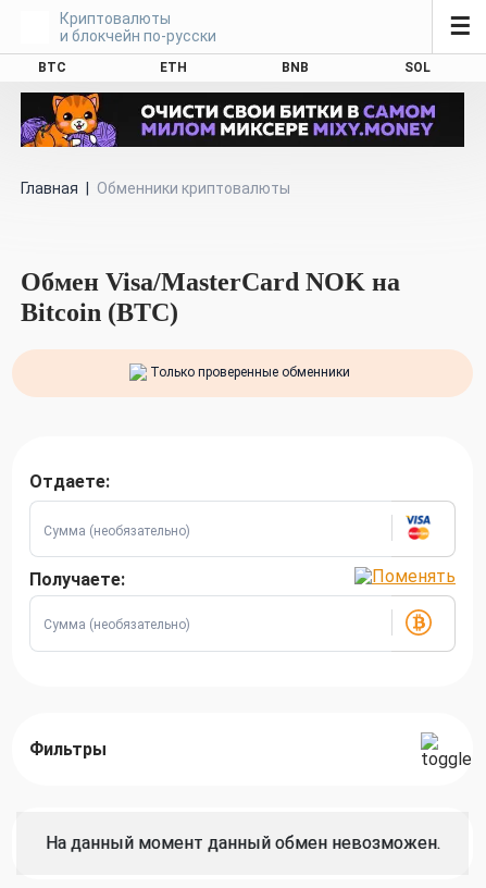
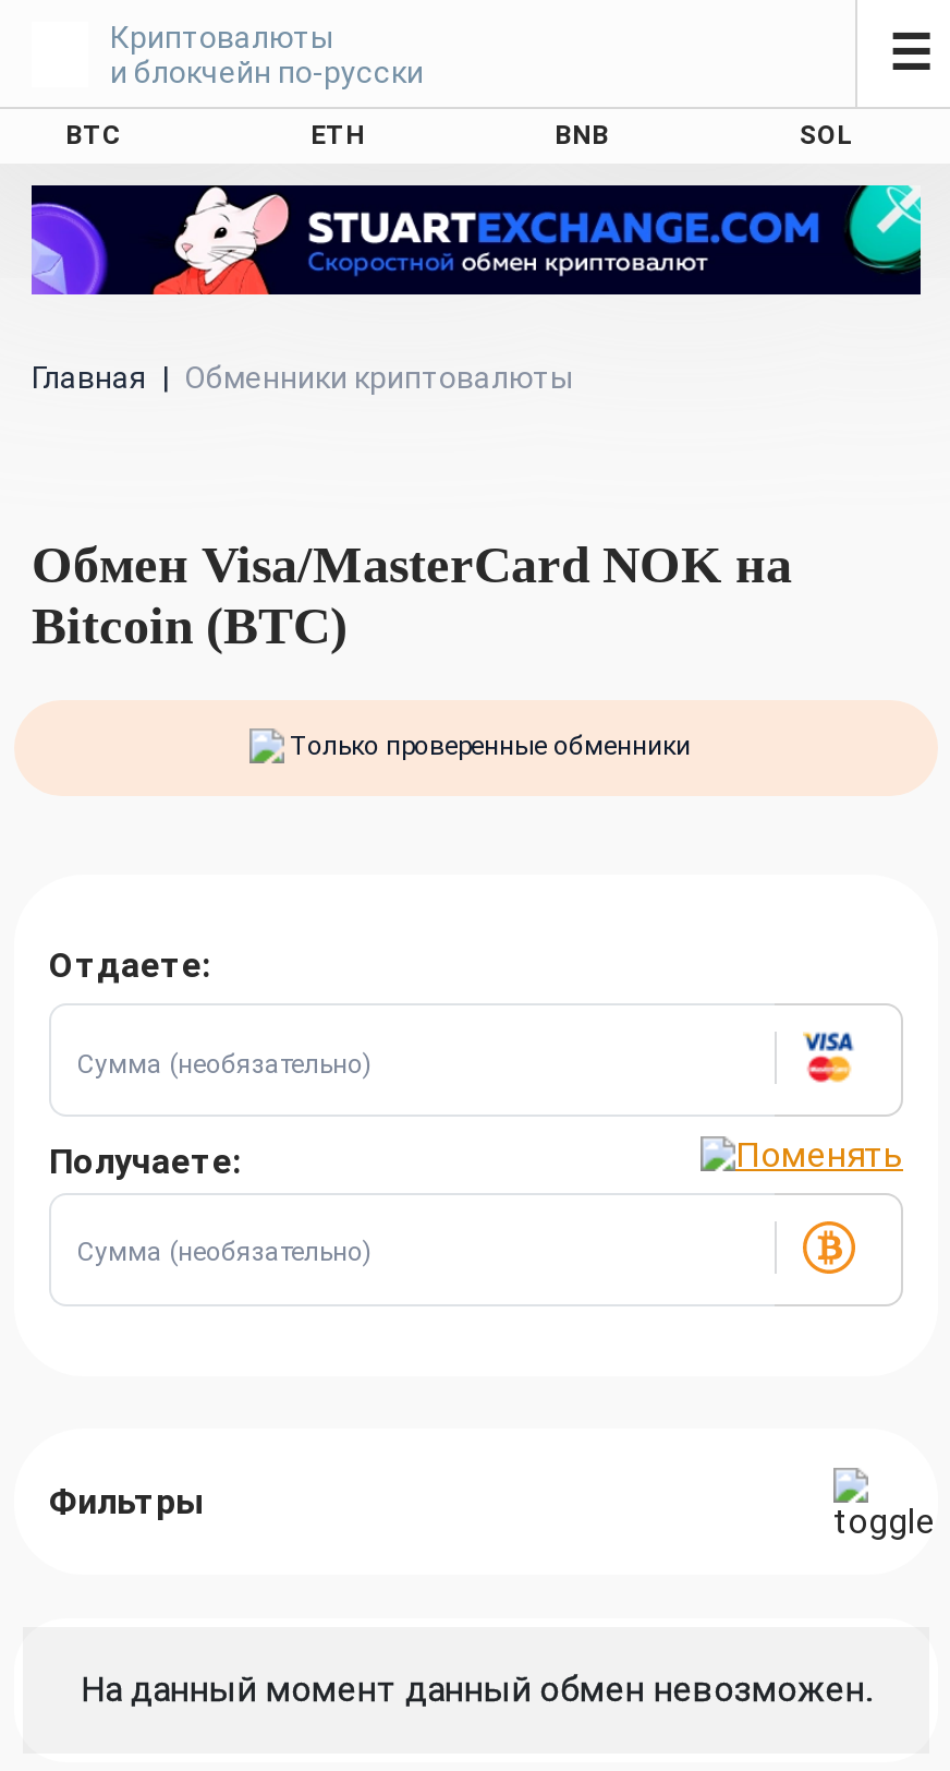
- [image]
+ [image]
